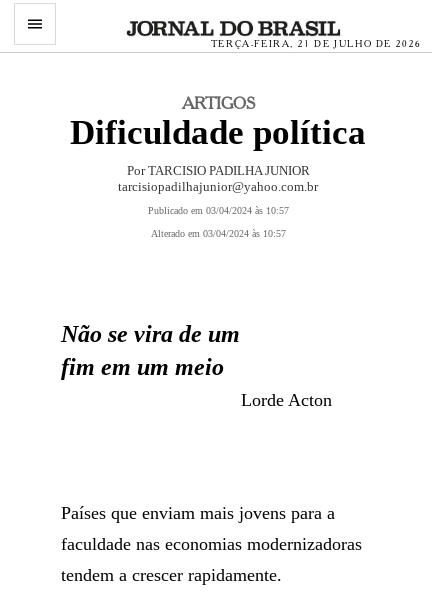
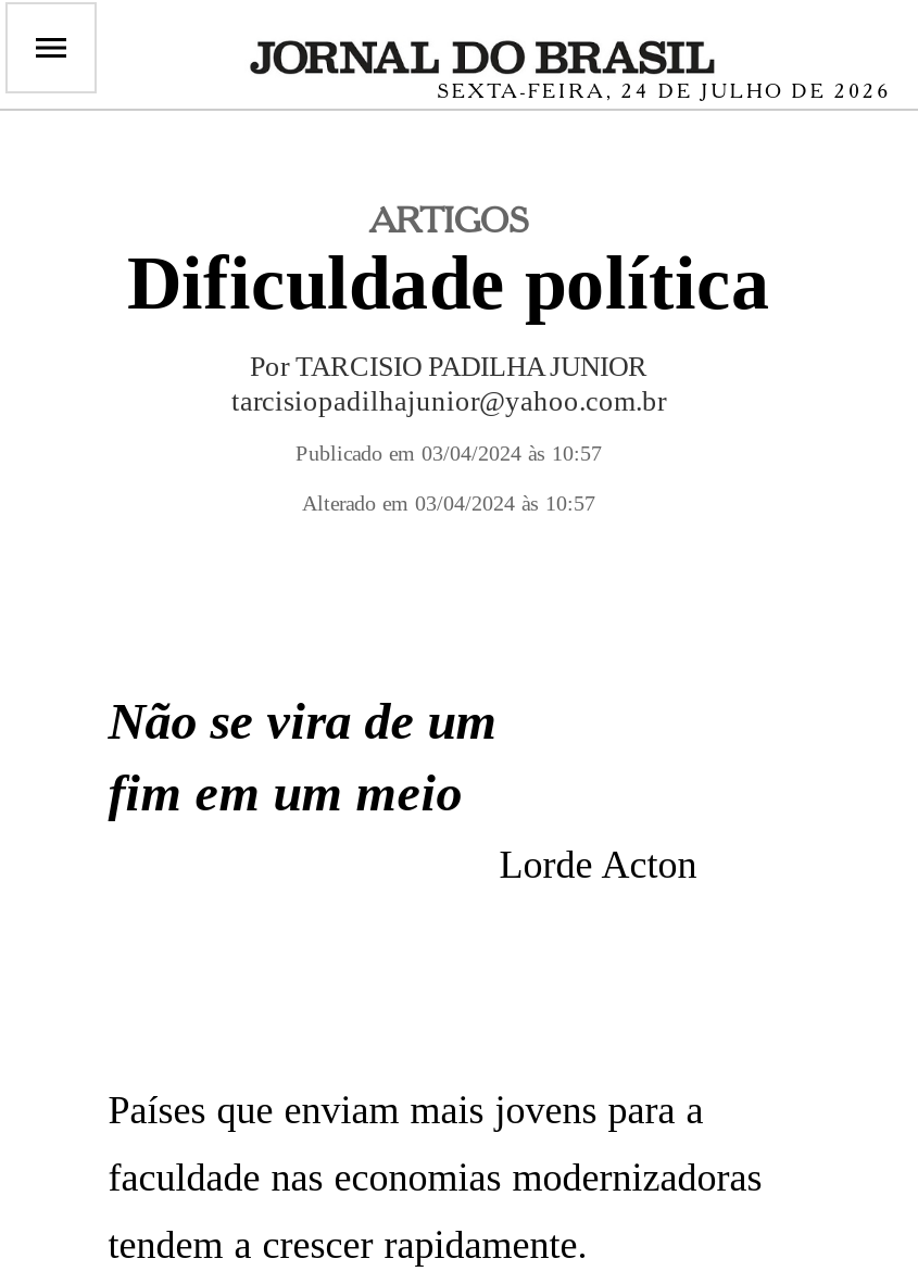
- TERÇA-FEIRA, 21 DE JULHO DE 2026
+ SEXTA-FEIRA, 24 DE JULHO DE 2026
